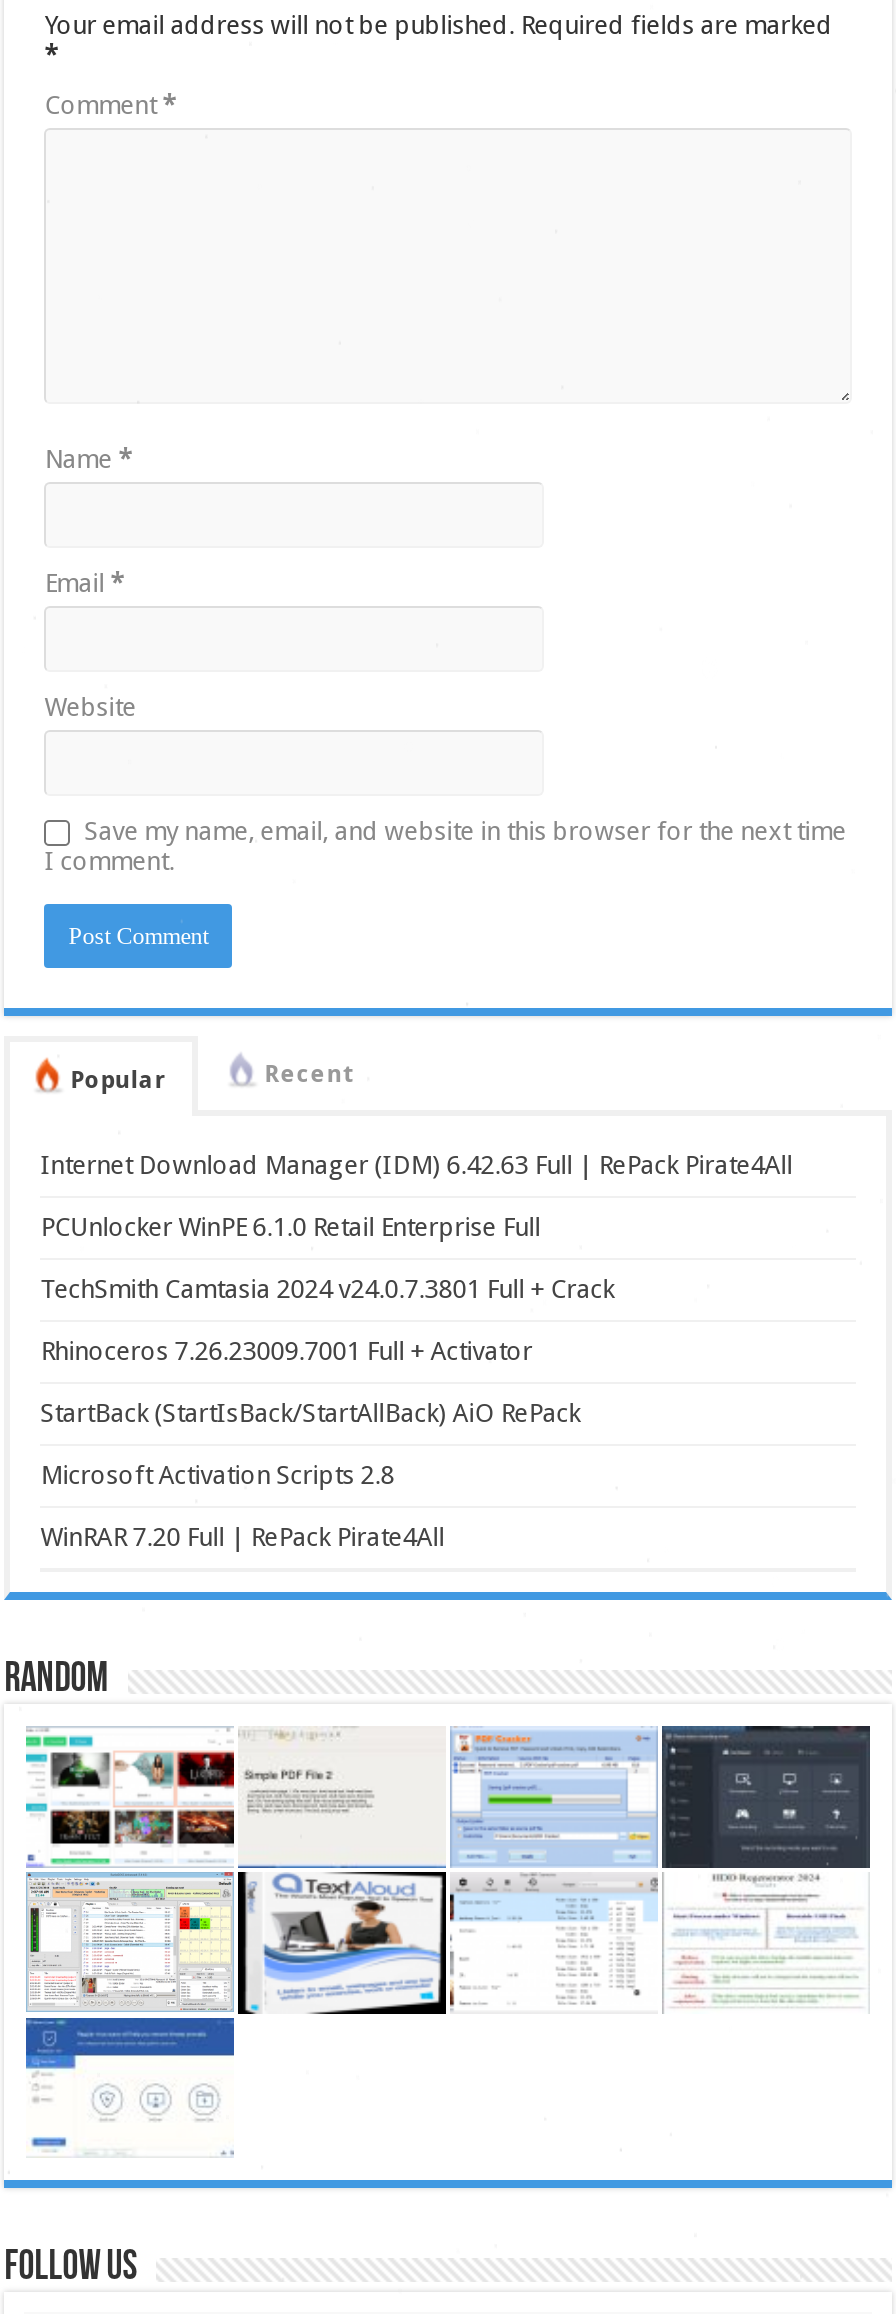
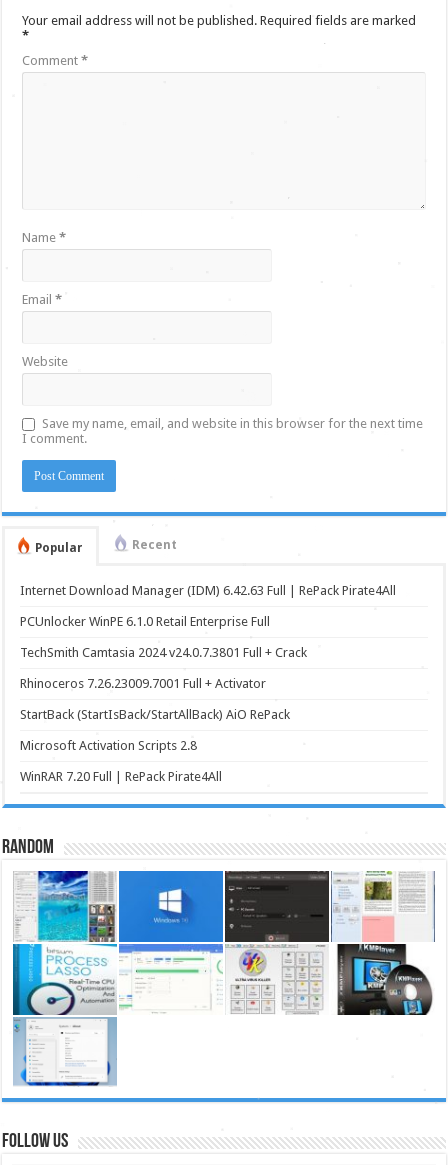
- [image]
+ [image]
